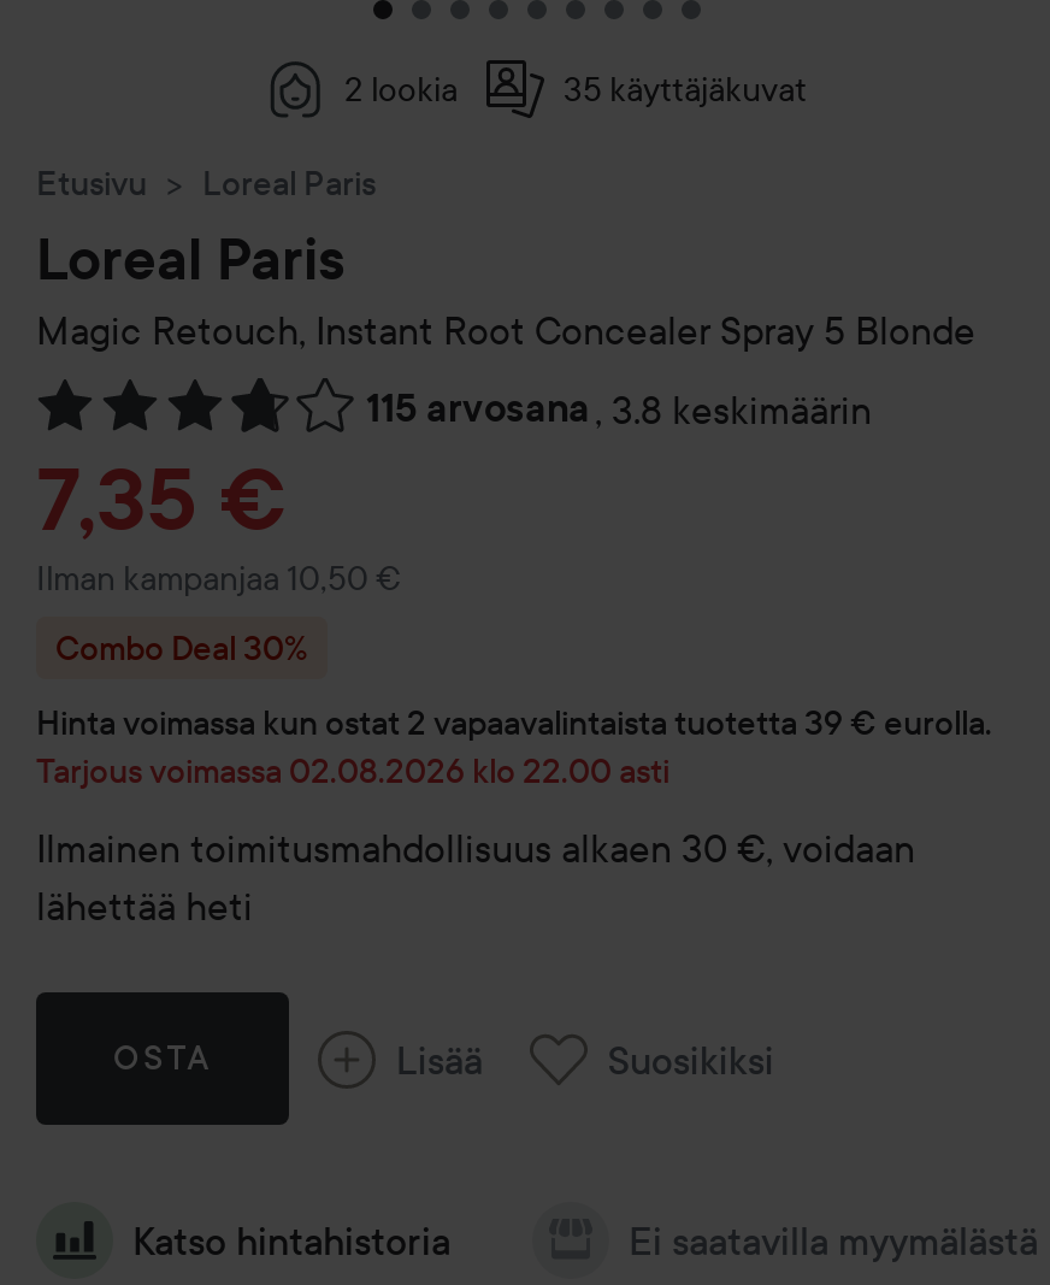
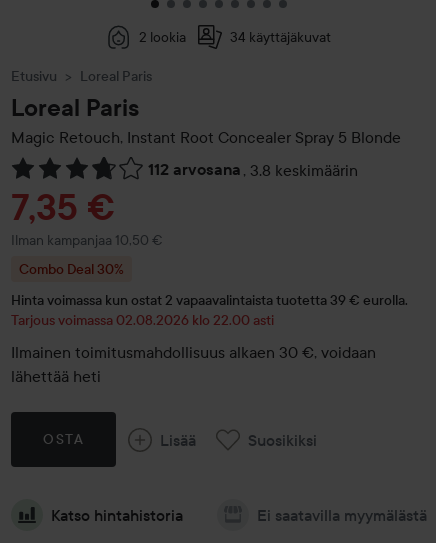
- 35 käyttäjäkuvat
+ 34 käyttäjäkuvat

- 115 arvosana , 3.8 keskimäärin
+ 112 arvosana , 3.8 keskimäärin
